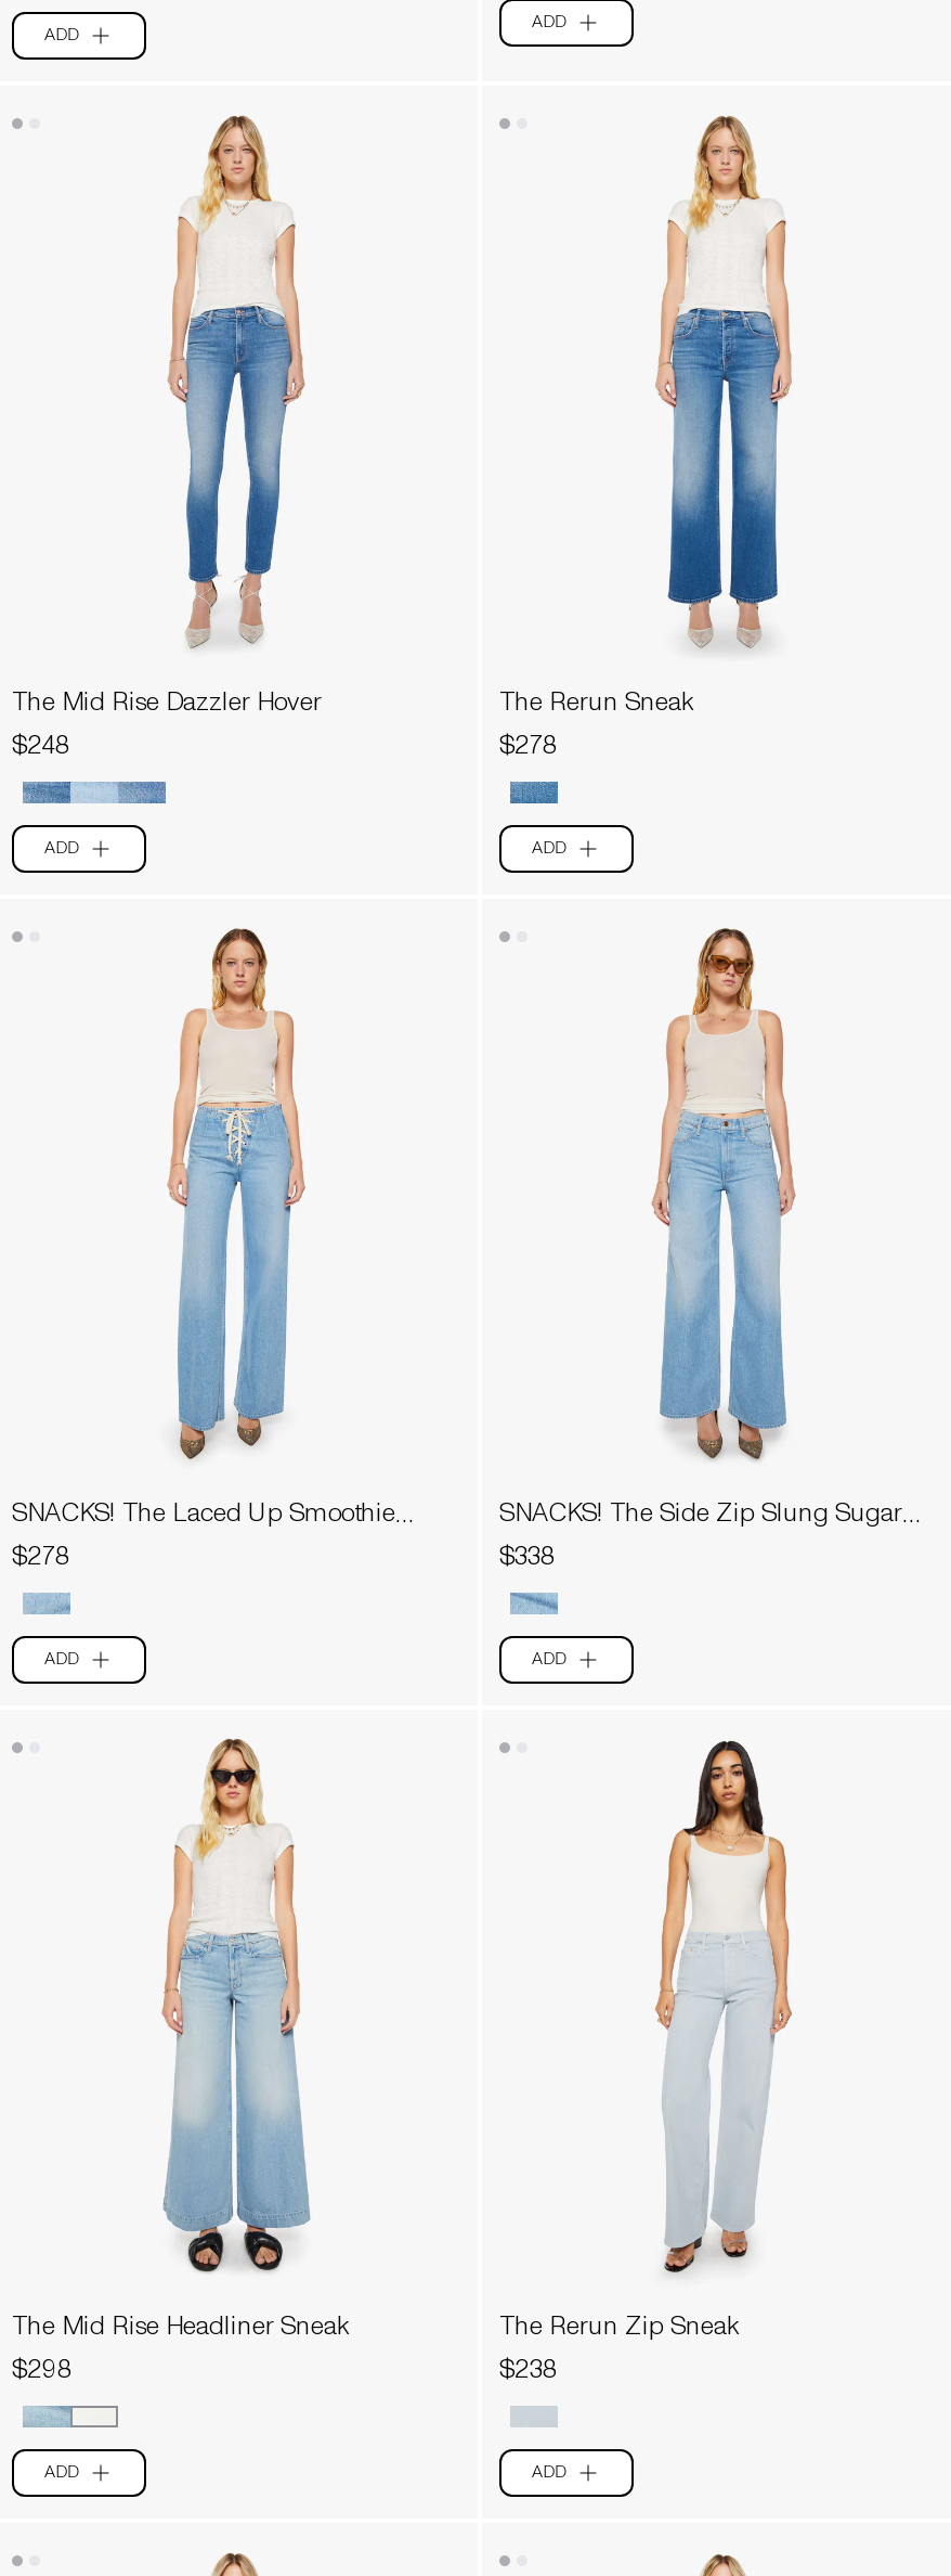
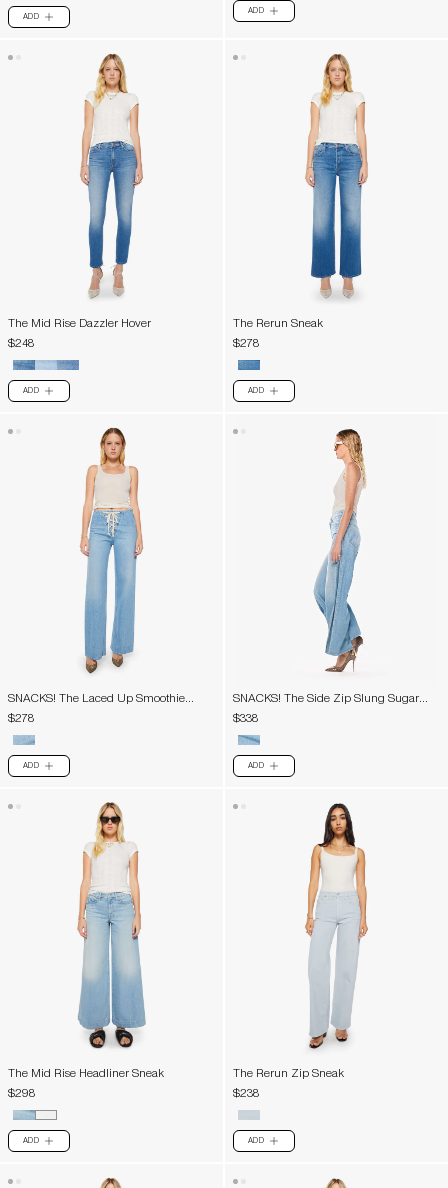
- [image]
+ [image]
